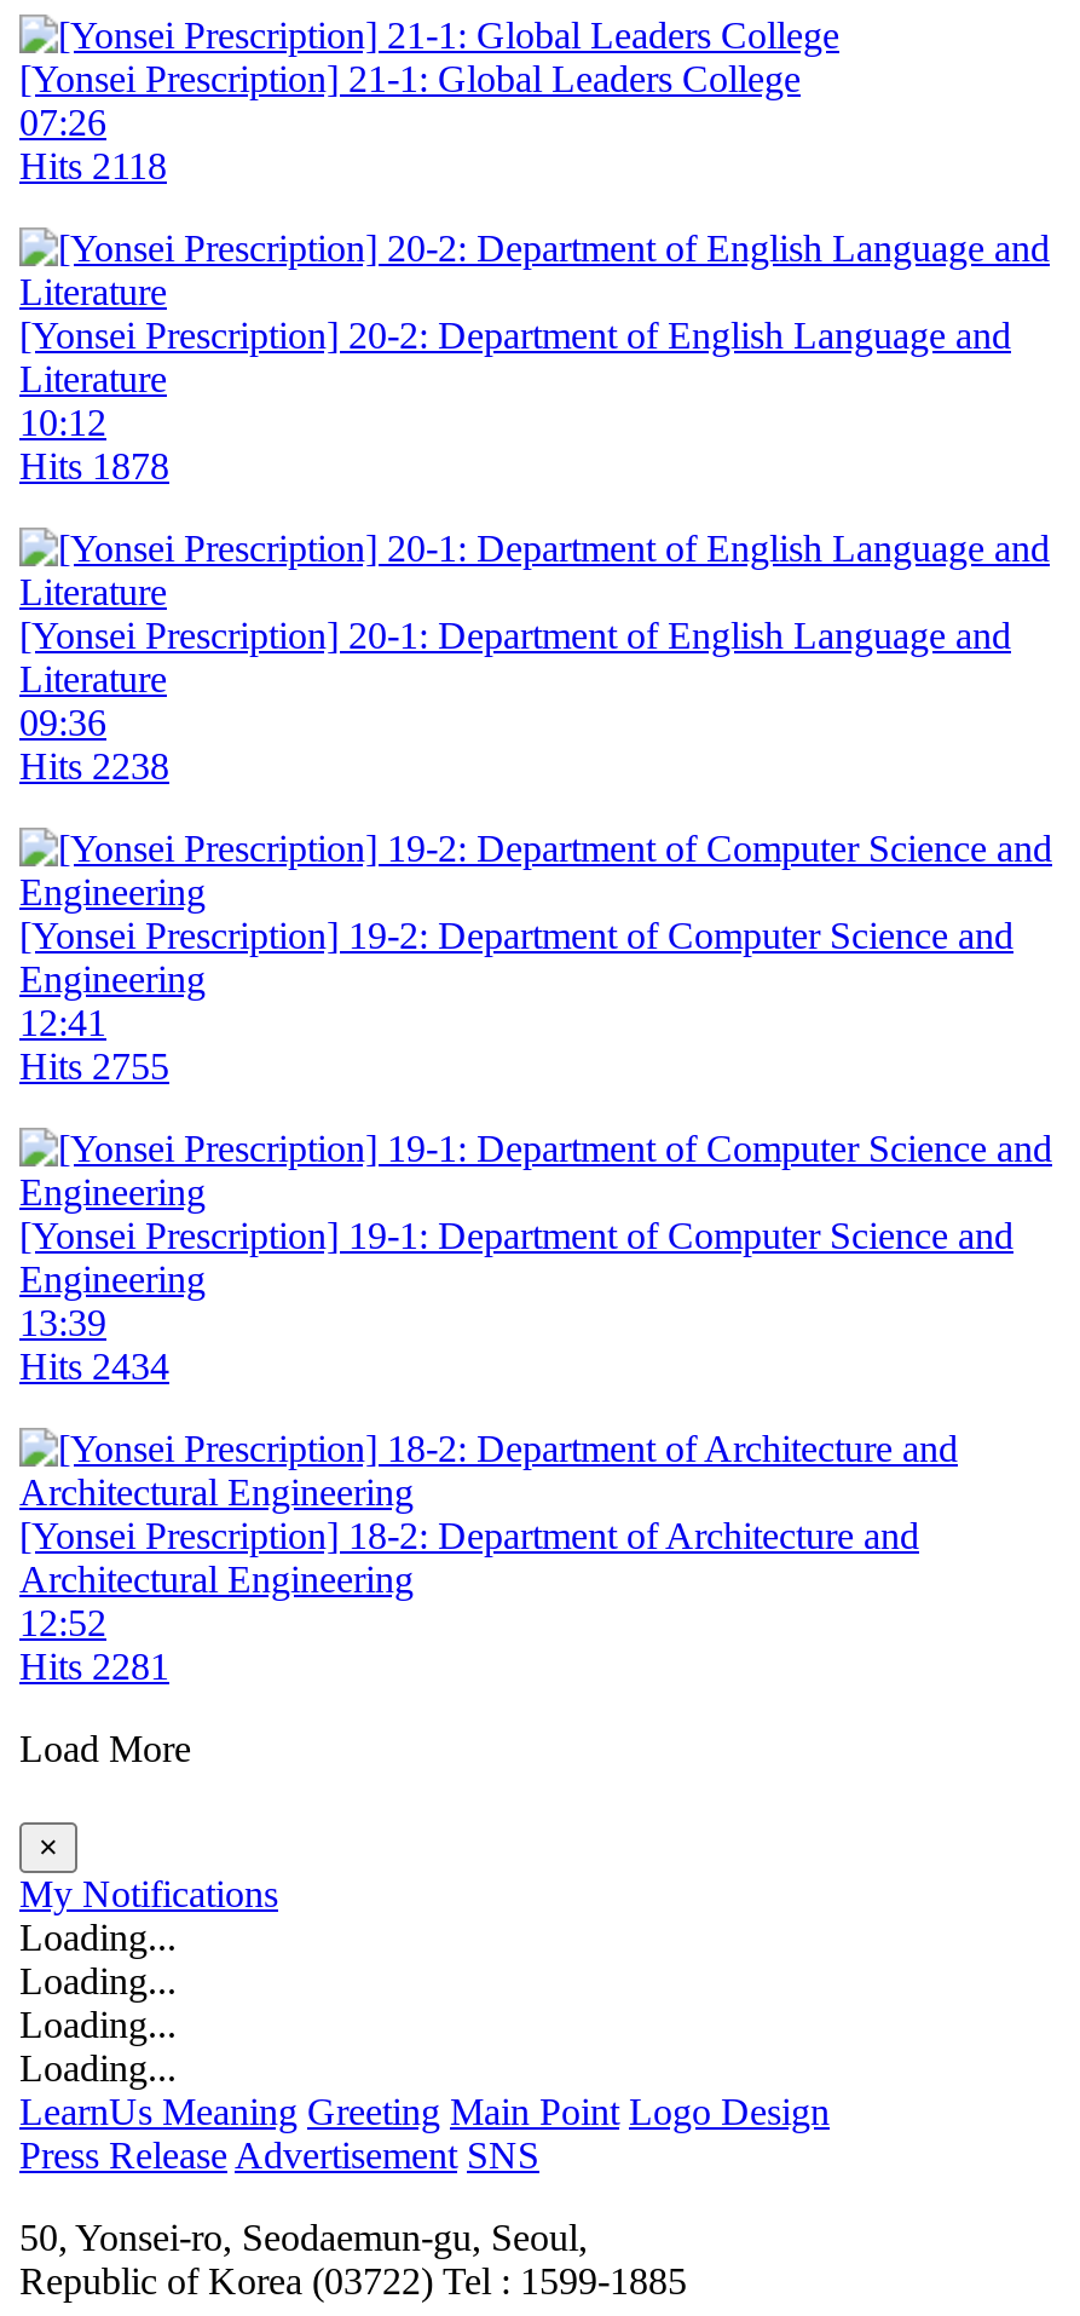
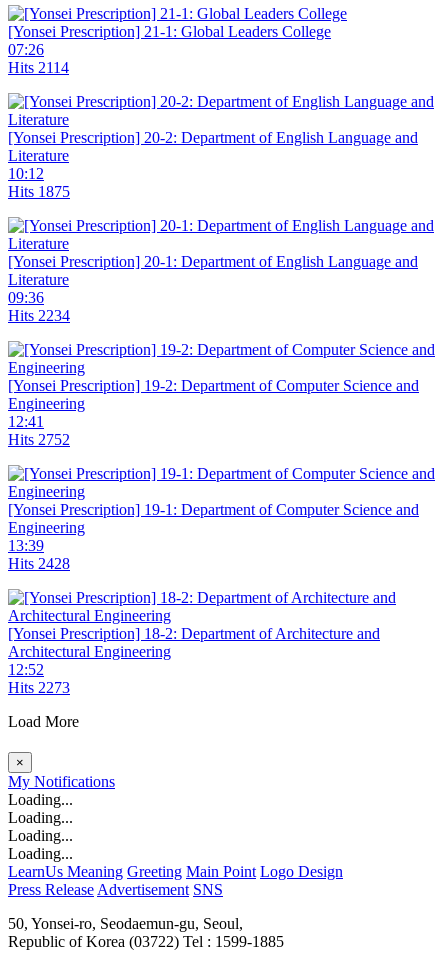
- Hits 2118
+ Hits 2114

- Hits 1878
+ Hits 1875

- Hits 2238
+ Hits 2234

- Hits 2755
+ Hits 2752

- Hits 2434
+ Hits 2428

- Hits 2281
+ Hits 2273
